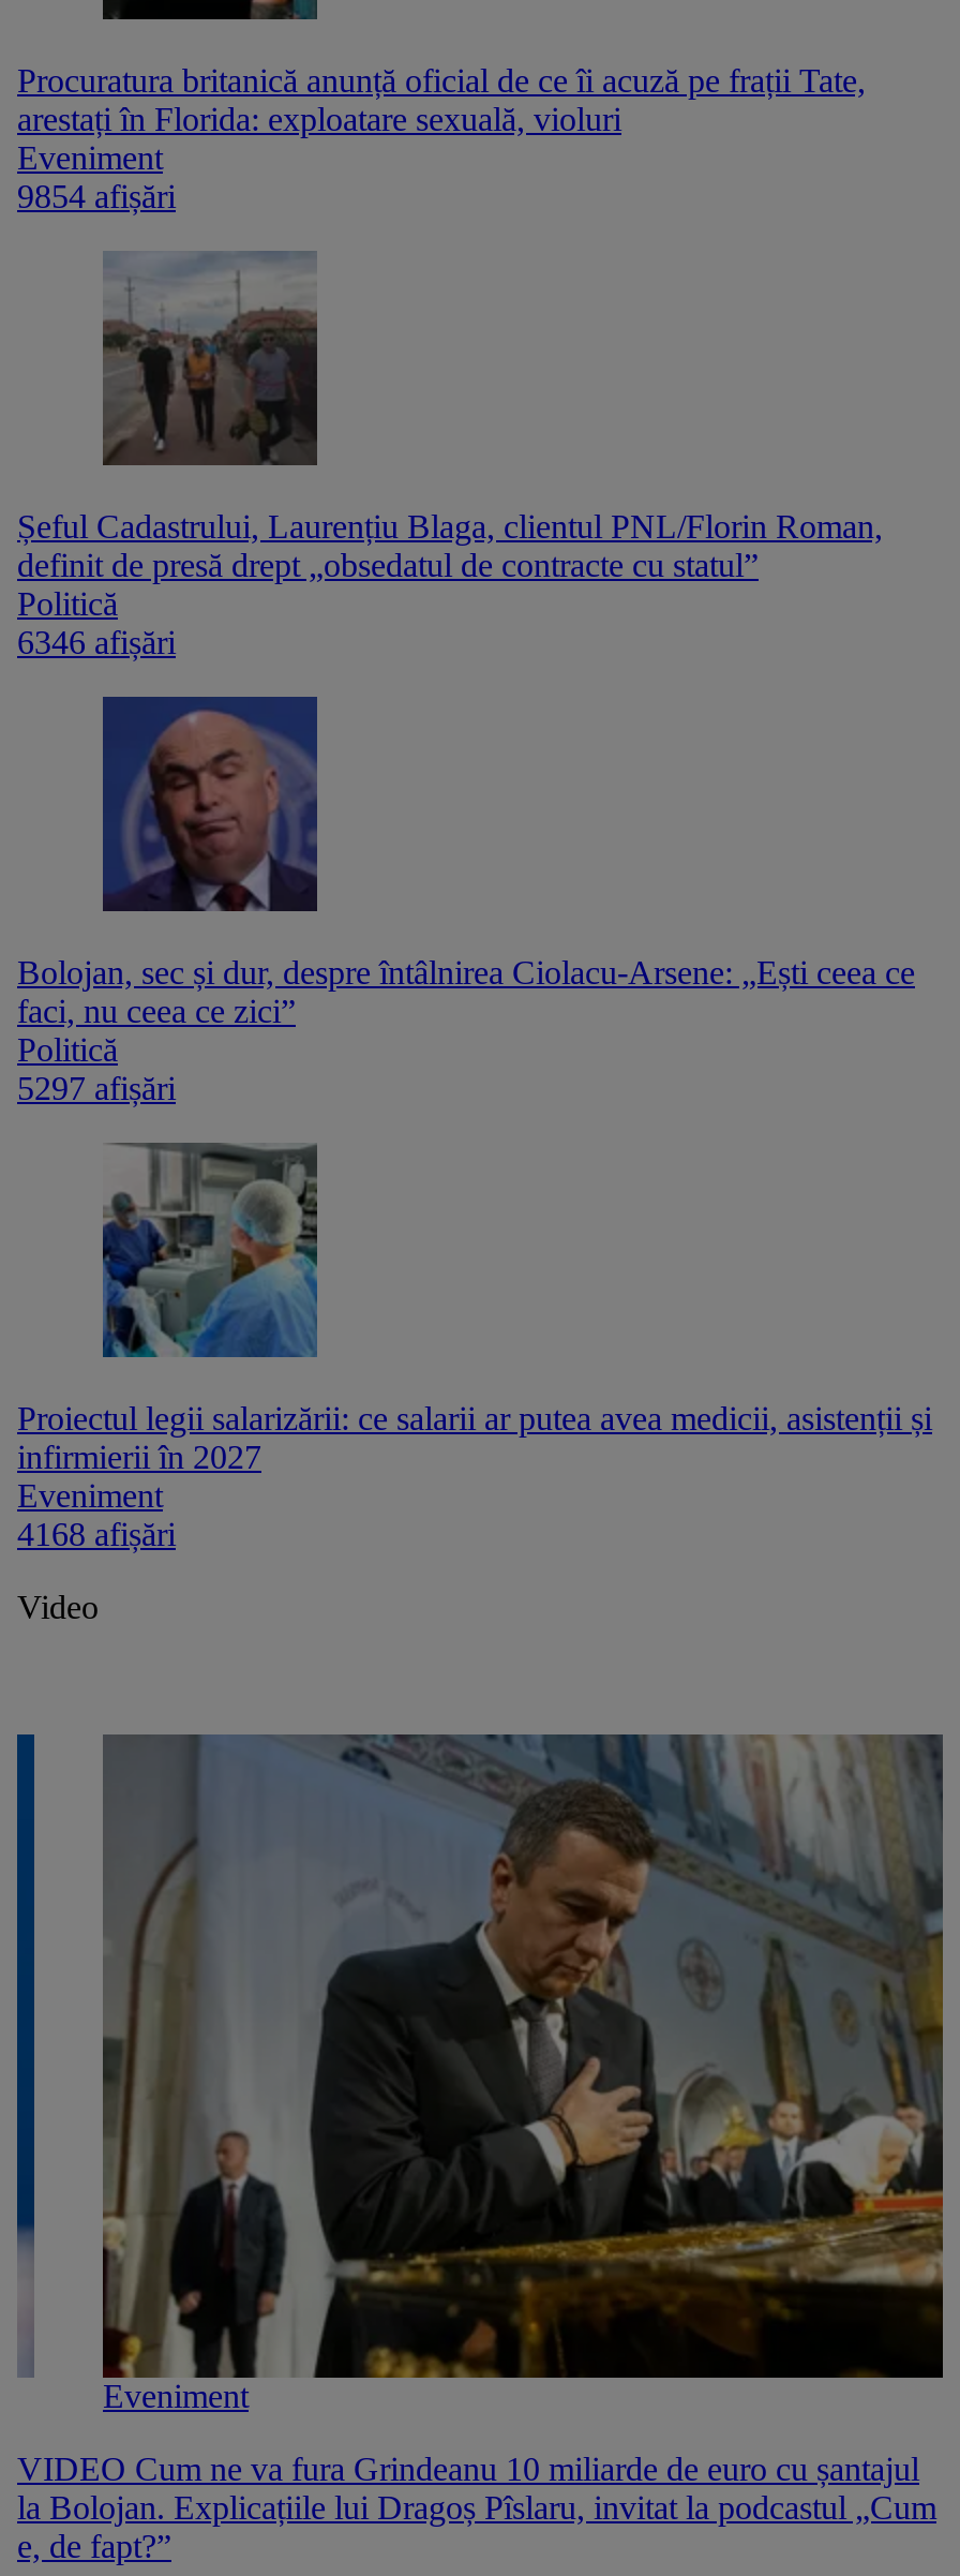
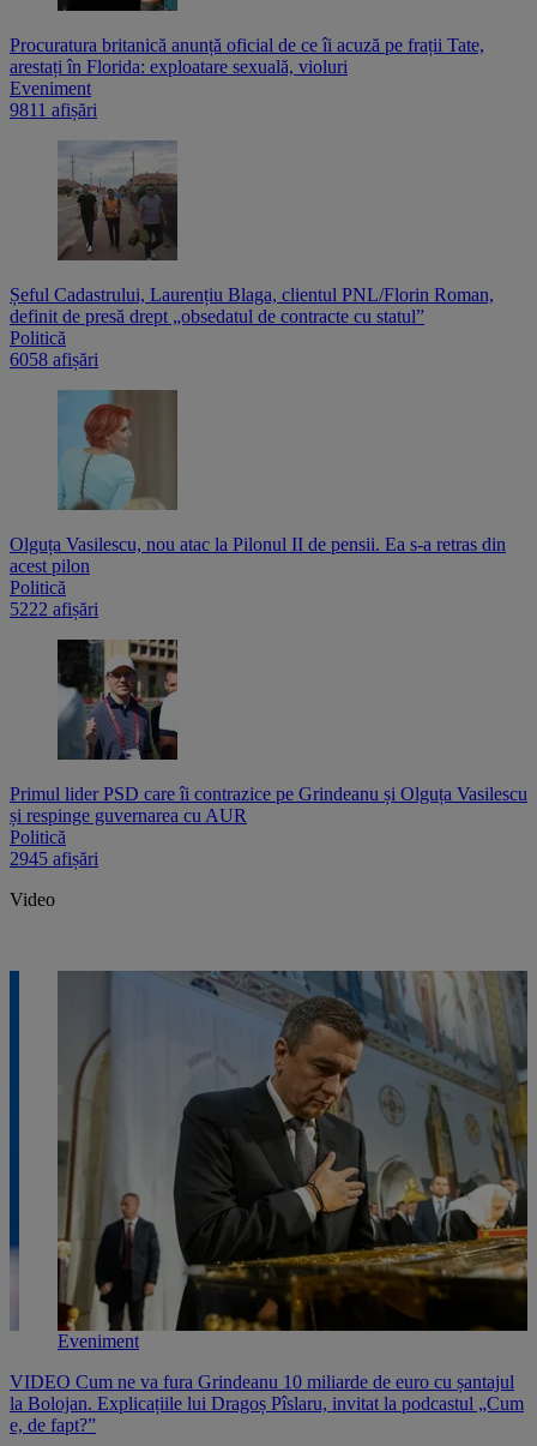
- 9854 afișări
+ 9811 afișări

- 6346 afișări
+ 6058 afișări

- [image]
- Bolojan, sec și dur, despre întâlnirea Ciolacu-Arsene: „Ești ceea ce
- faci, nu ceea ce zici”
+ [image]
+ Olguța Vasilescu, nou atac la Pilonul II de pensii. Ea s-a retras din
+ acest pilon

- 5297 afișări
+ 5222 afișări

- [image]
- Proiectul legii salarizării: ce salarii ar putea avea medicii, asistenții și
- infirmierii în 2027
- Eveniment
- 4168 afișări
+ [image]
+ Primul lider PSD care îi contrazice pe Grindeanu și Olguța Vasilescu
+ și respinge guvernarea cu AUR
+ Politică
+ 2945 afișări
